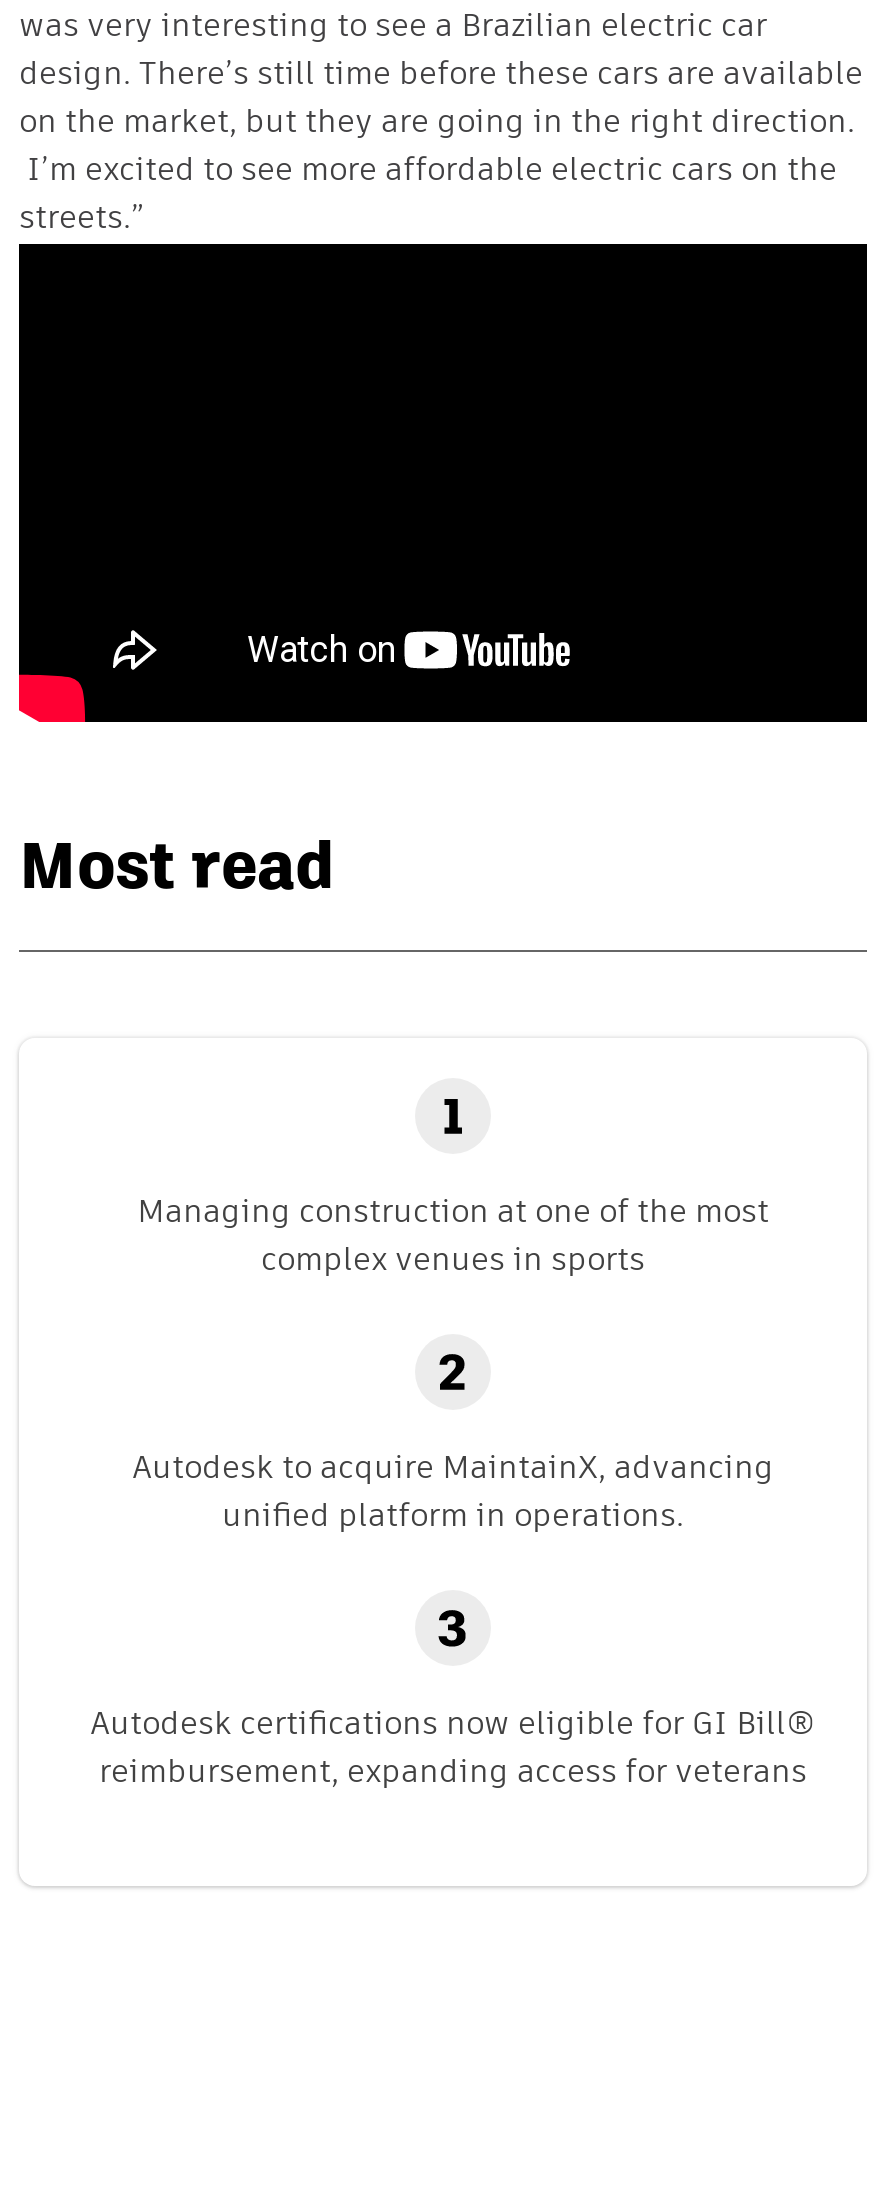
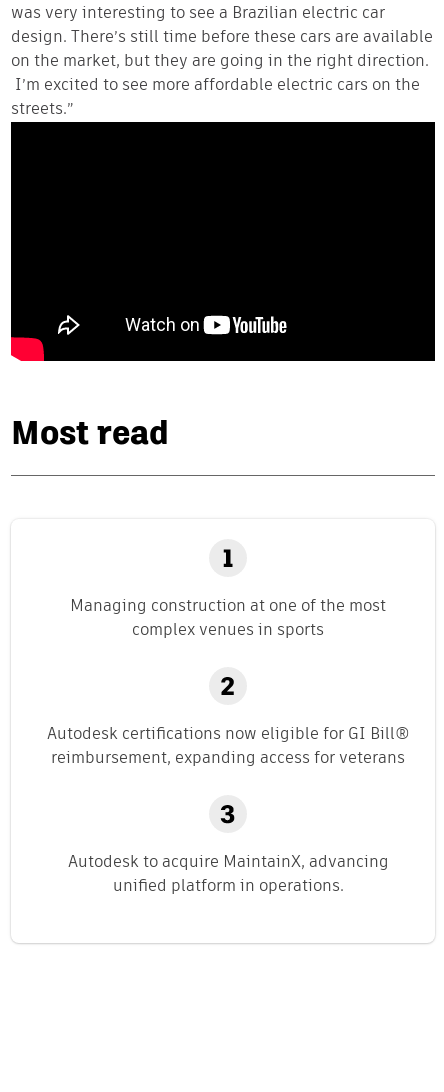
moved down: Autodesk to acquire MaintainX, advancing | unified platform in operations.

moved up: Autodesk certifications now eligible for GI Bill® | reimbursement, expanding access for veterans
